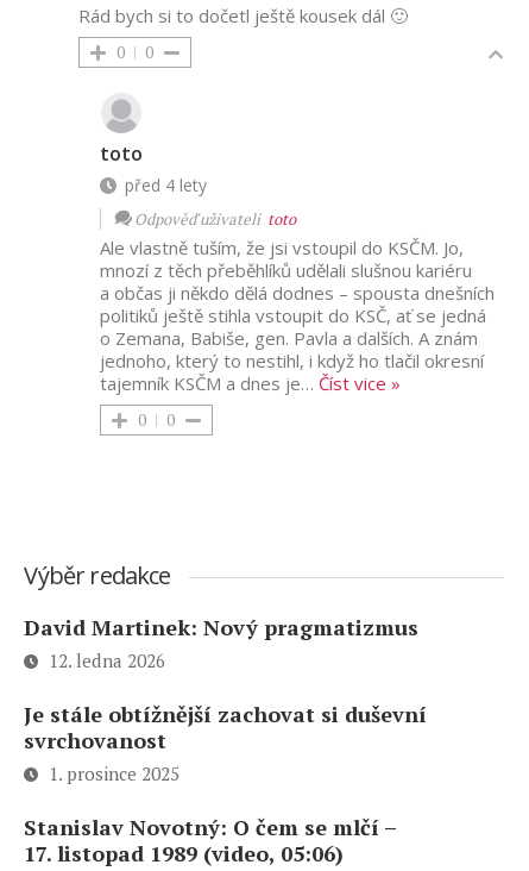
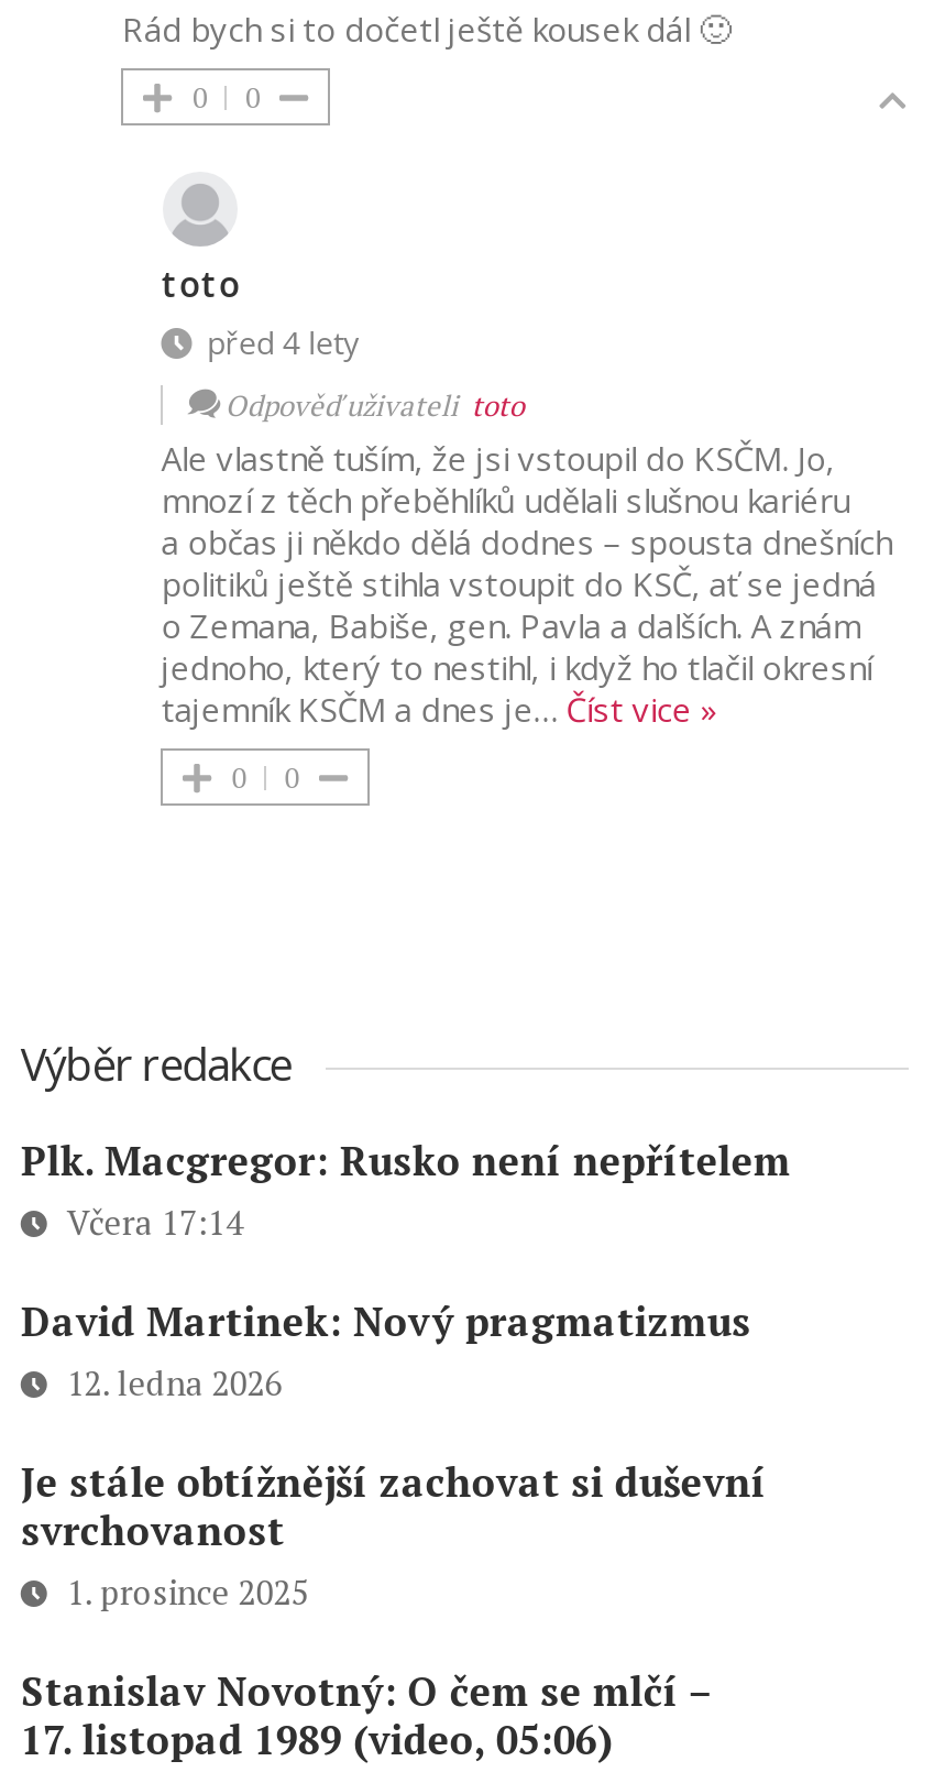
+ Plk. Macgregor: Rusko není nepřítelem
+ Včera 17:14
